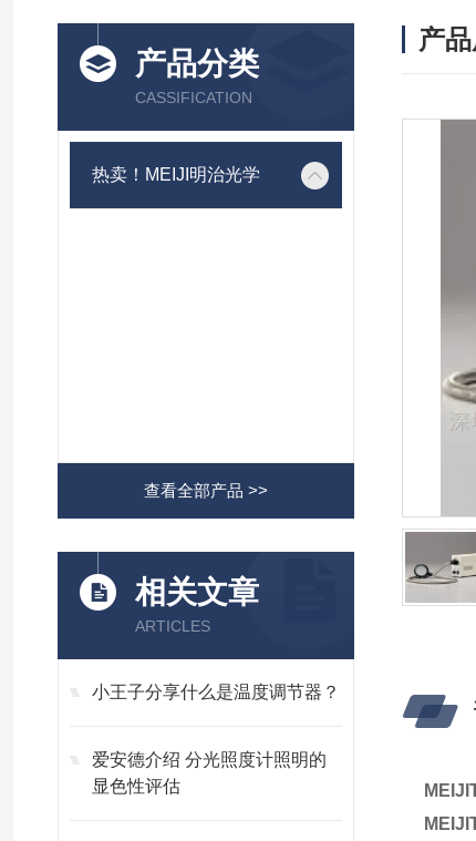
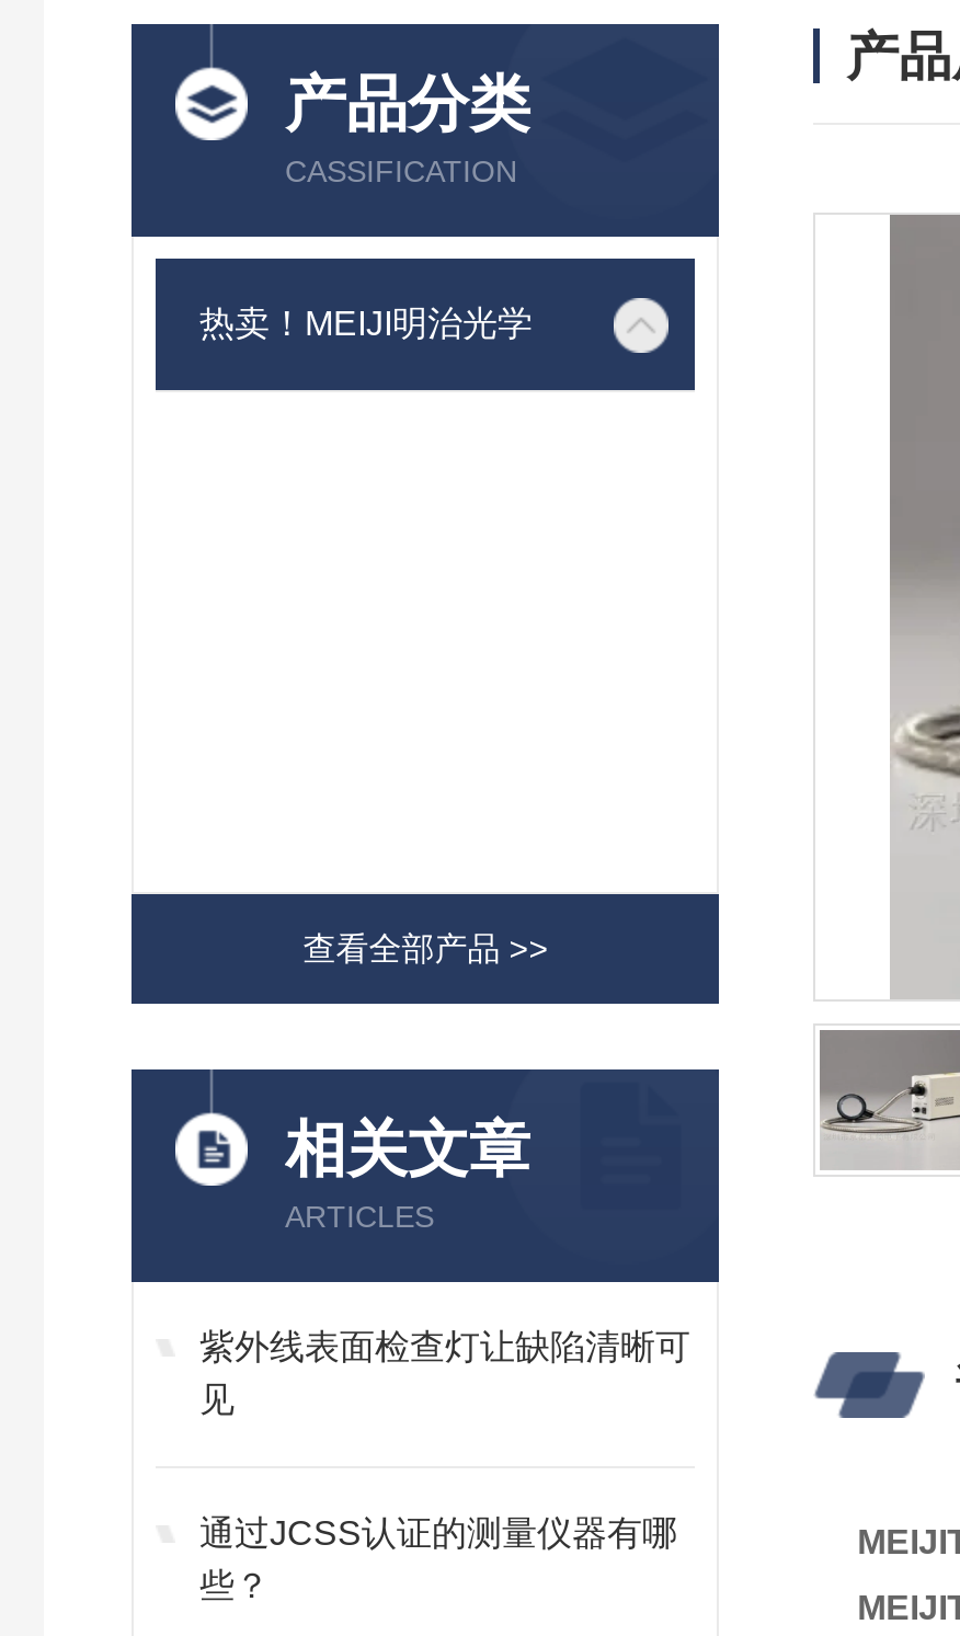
- 小王子分享什么是温度调节器？
+ 紫外线表面检查灯让缺陷清晰可
+ 见

- 爱安德介绍 分光照度计照明的
- 显色性评估
+ 通过JCSS认证的测量仪器有哪
+ 些？
